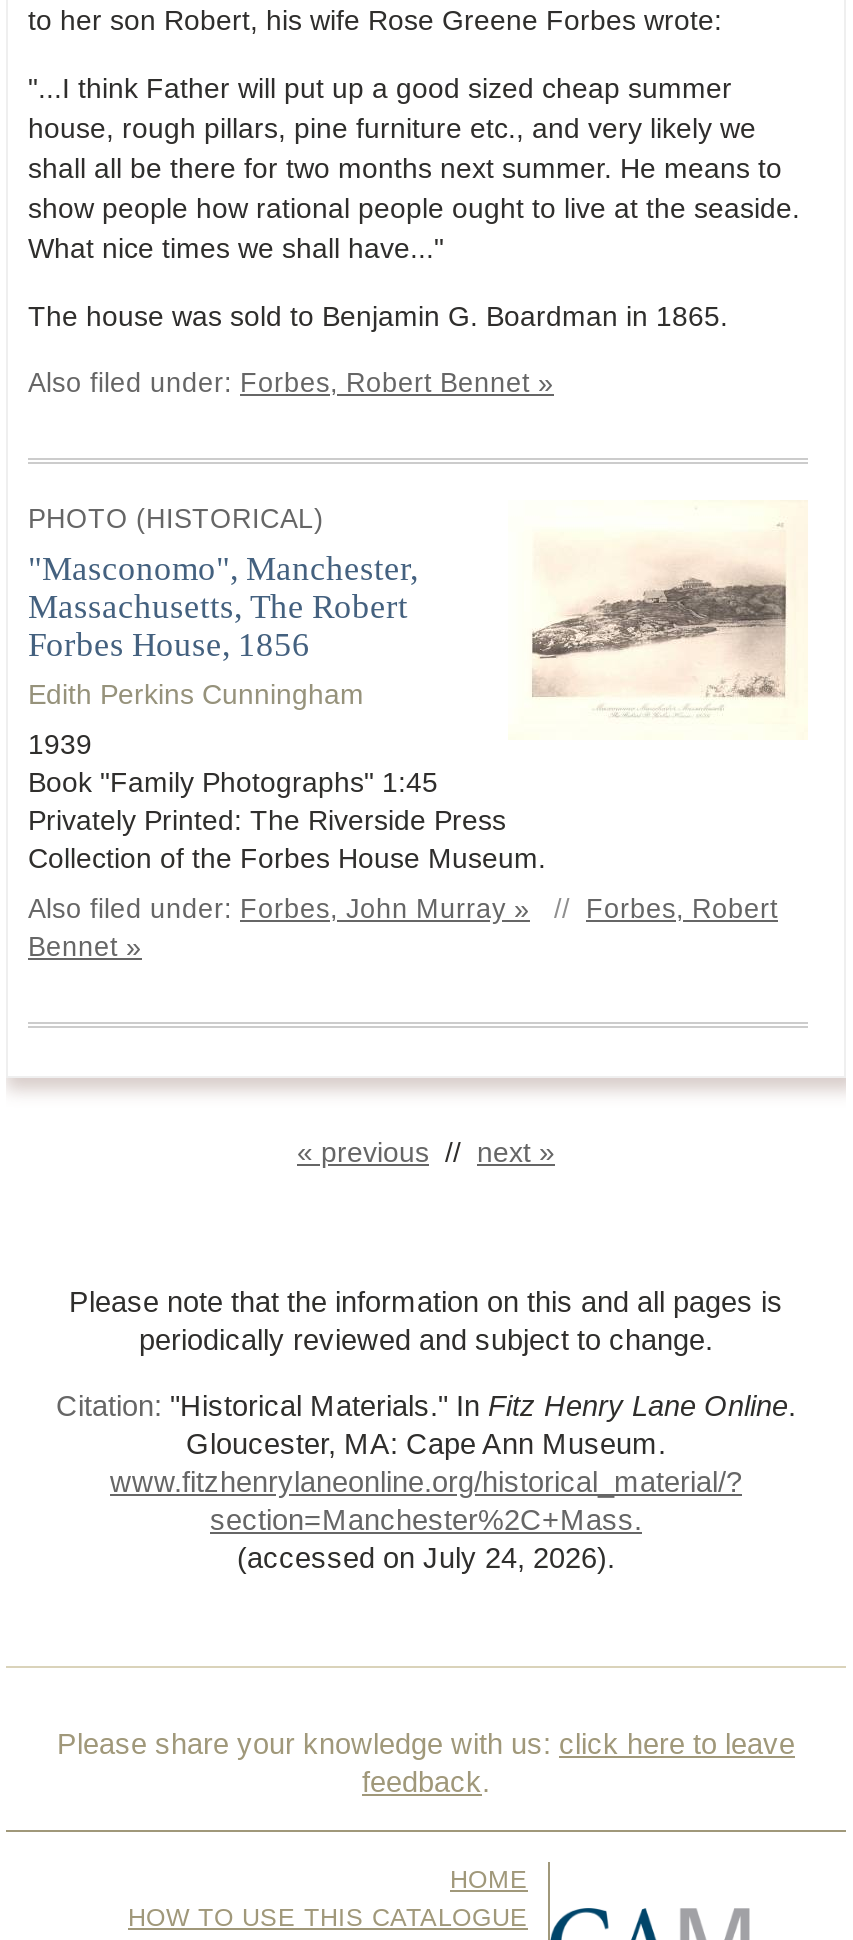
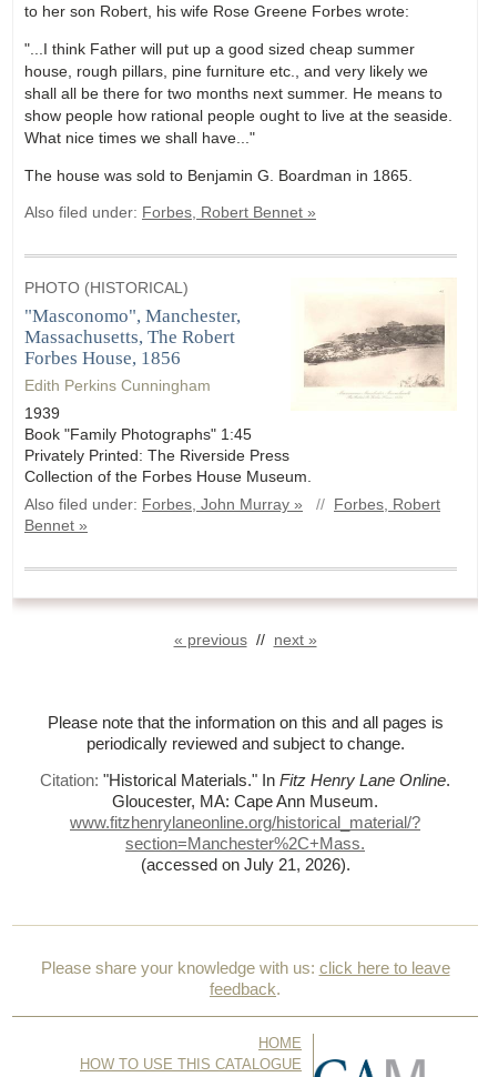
- (accessed on July 24, 2026).
+ (accessed on July 21, 2026).
